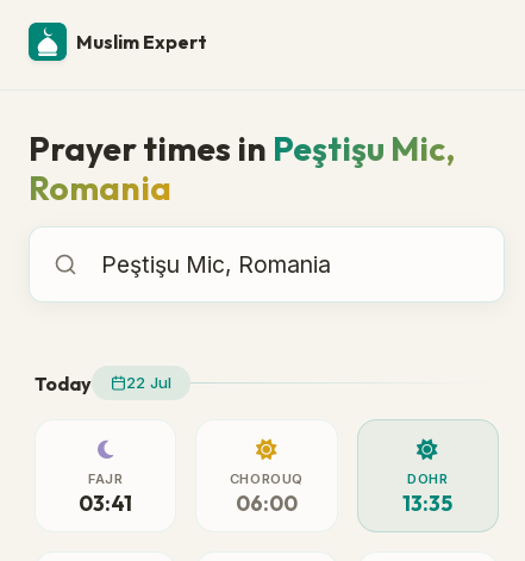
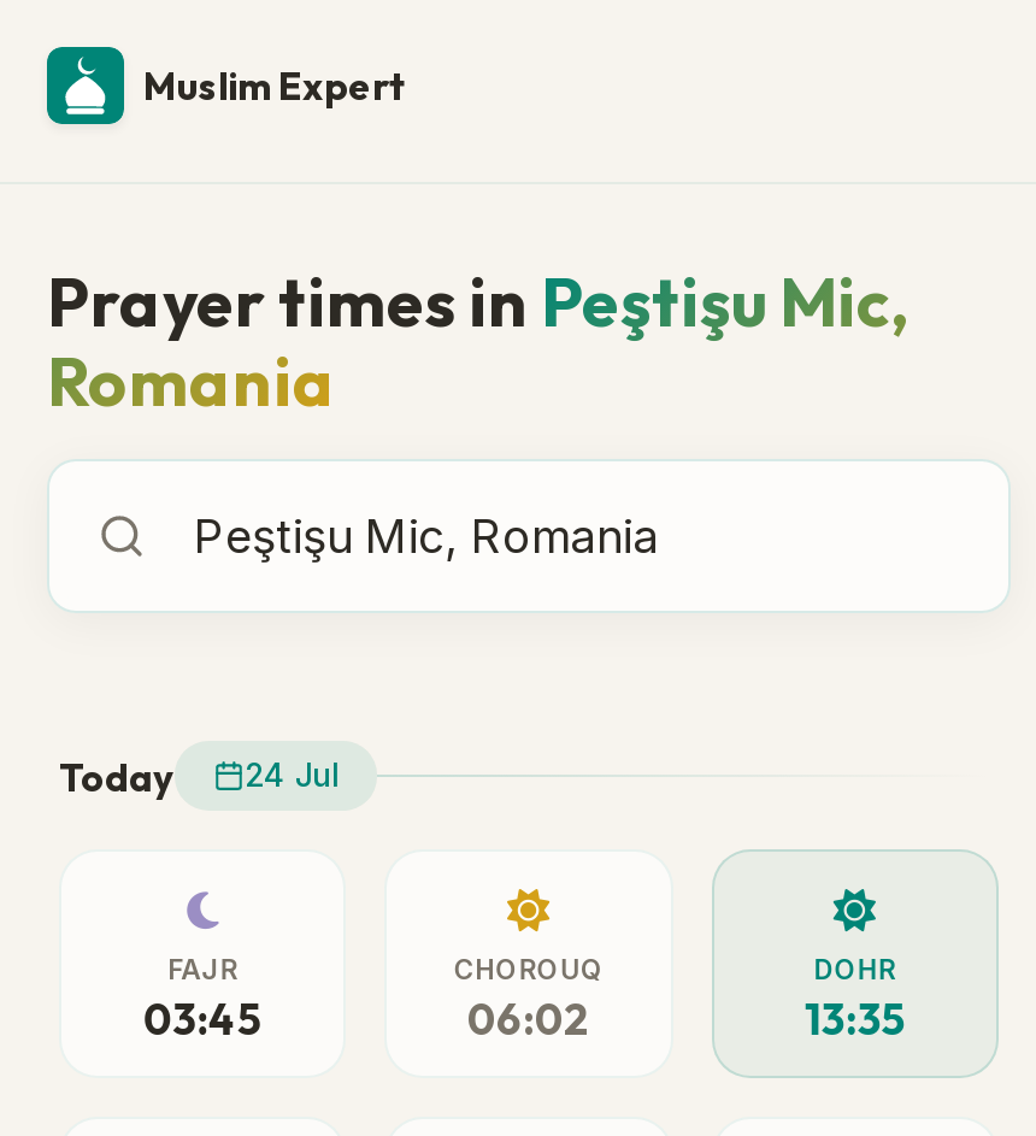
- Today 22 Jul
+ Today 24 Jul

- 03:41
+ 03:45

- 06:00
+ 06:02
